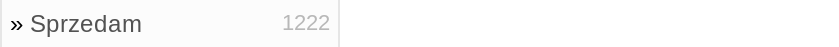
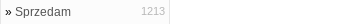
- 1222
+ 1213
